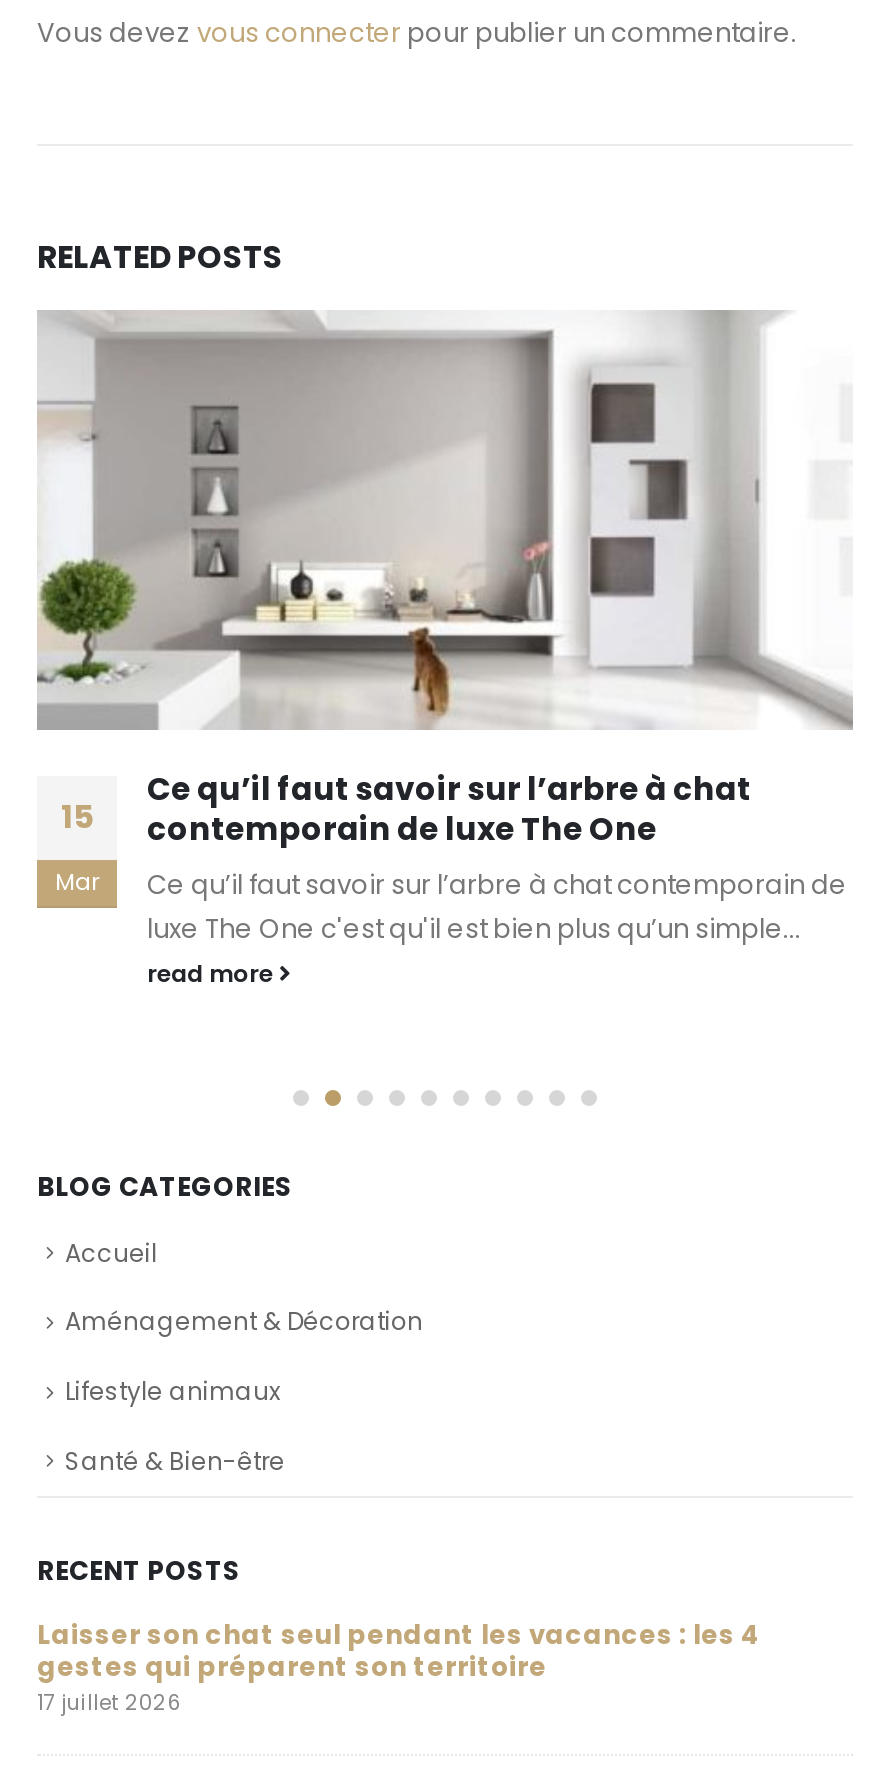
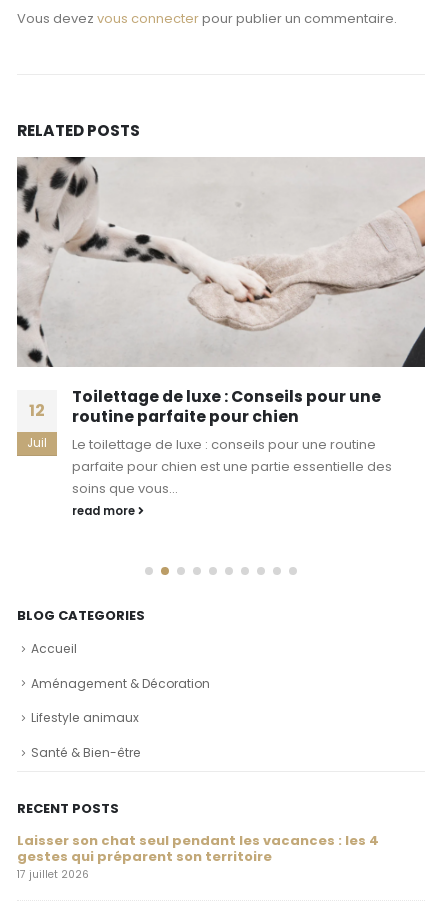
- [image]
- Ce qu’il faut savoir sur l’arbre à chat
- contemporain de luxe The One
- Ce qu’il faut savoir sur l’arbre à chat contemporain de
- luxe The One c'est qu'il est bien plus qu’un simple...
+ [image]
+ Toilettage de luxe : Conseils pour une
+ routine parfaite pour chien
+ Le toilettage de luxe : conseils pour une routine
+ parfaite pour chien est une partie essentielle des
+ soins que vous...

- 15
+ 12

- Mar
+ Juil
